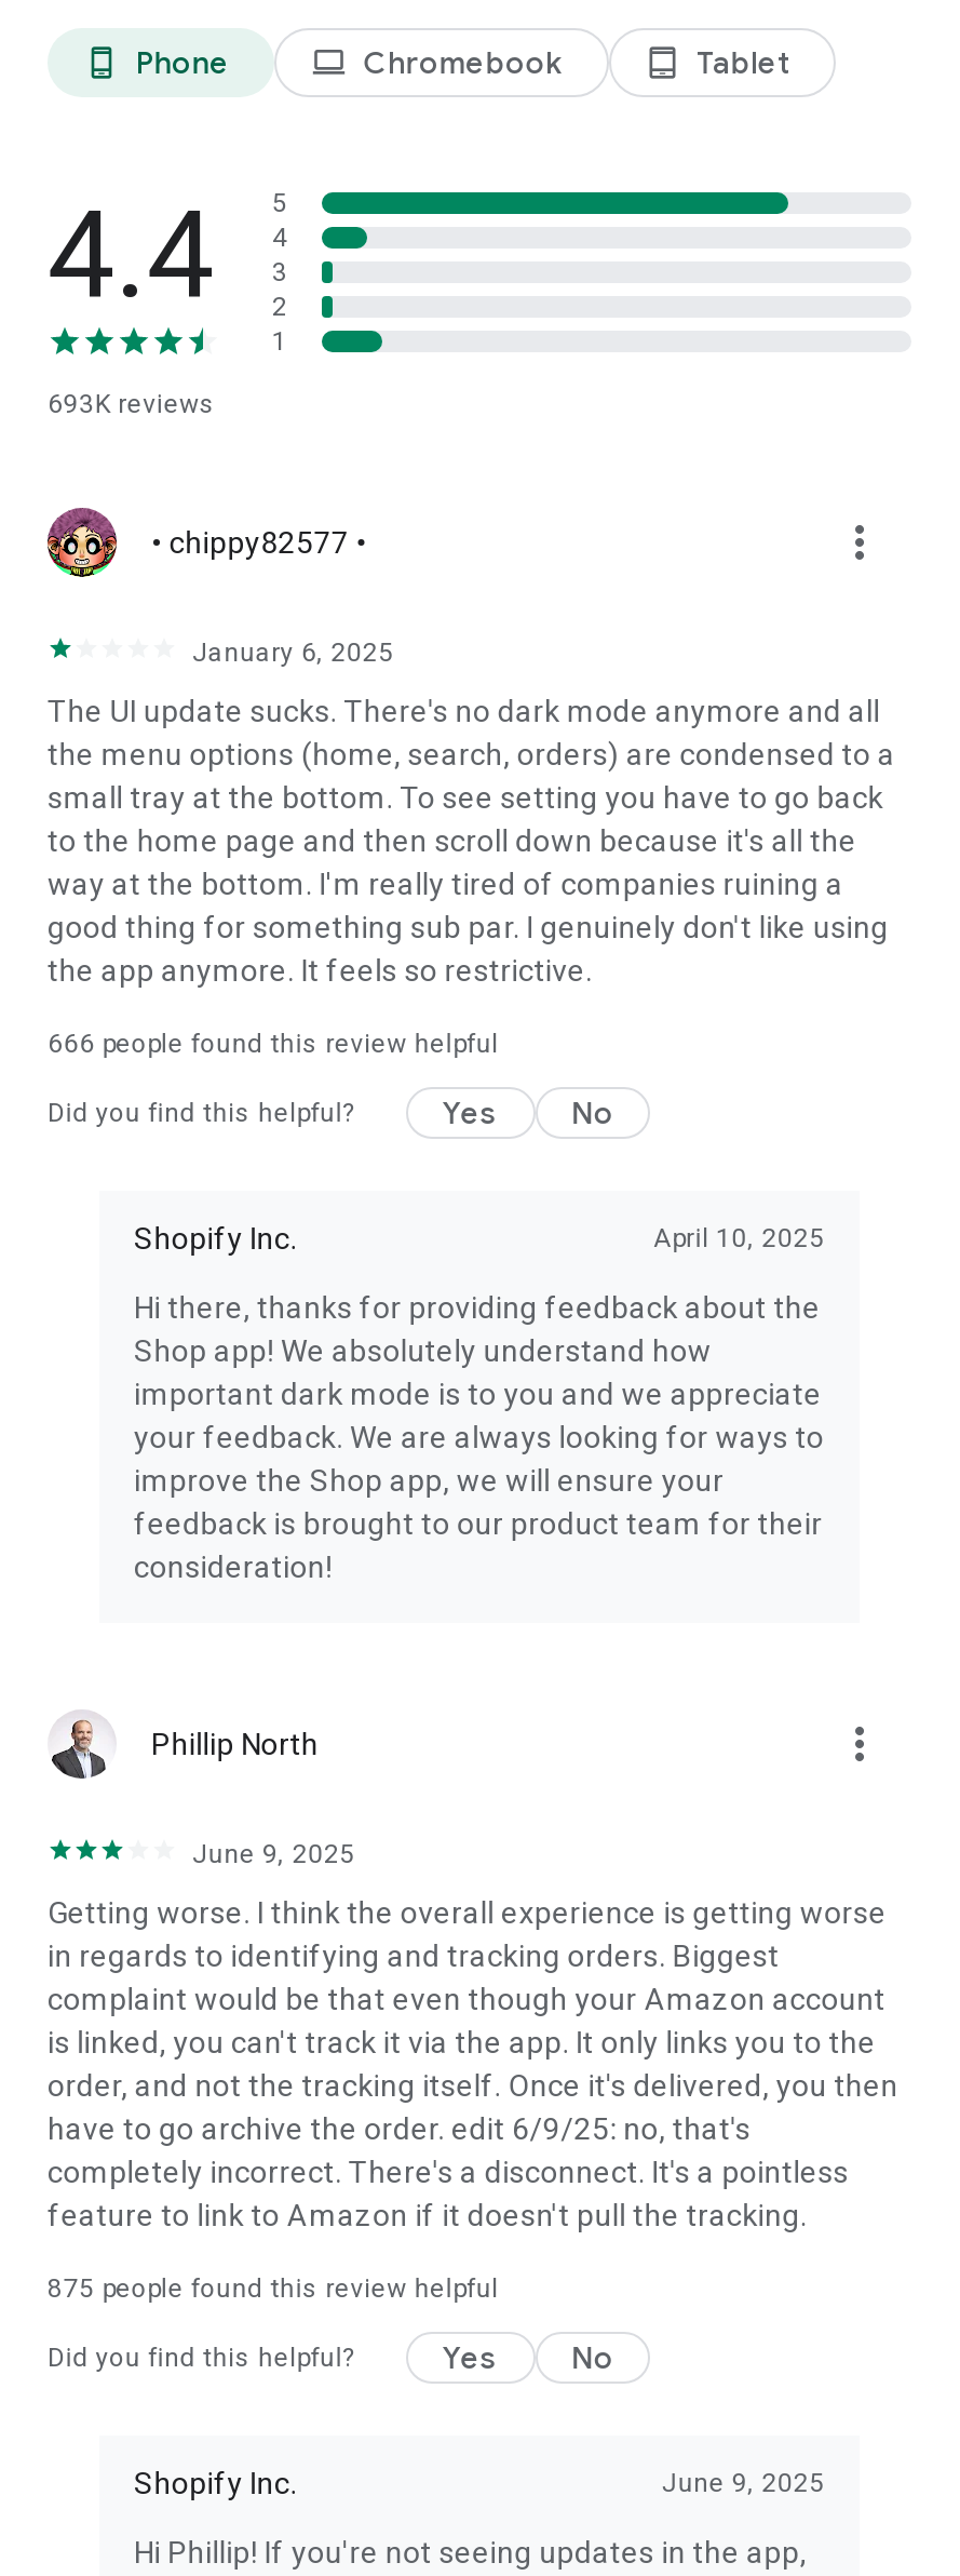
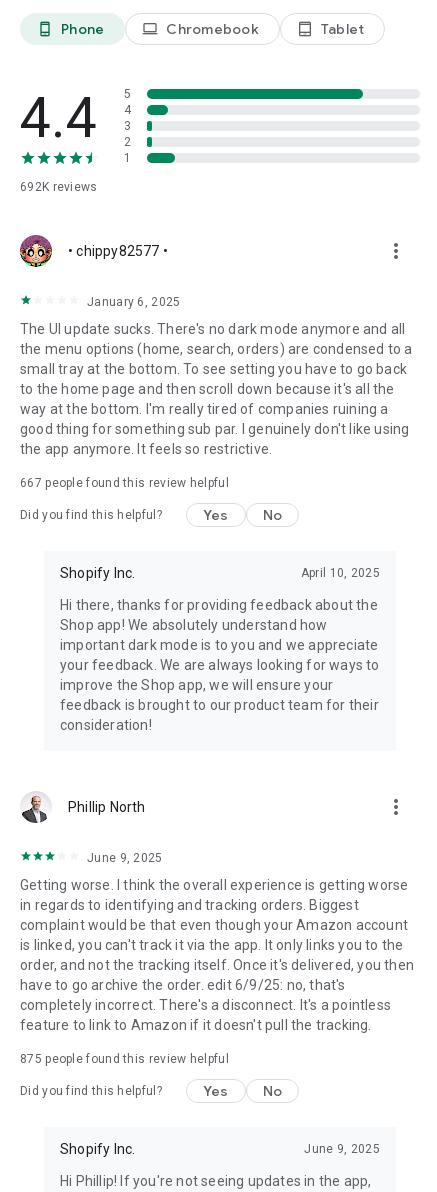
- 693K reviews
+ 692K reviews

- 666 people found this review helpful
+ 667 people found this review helpful
